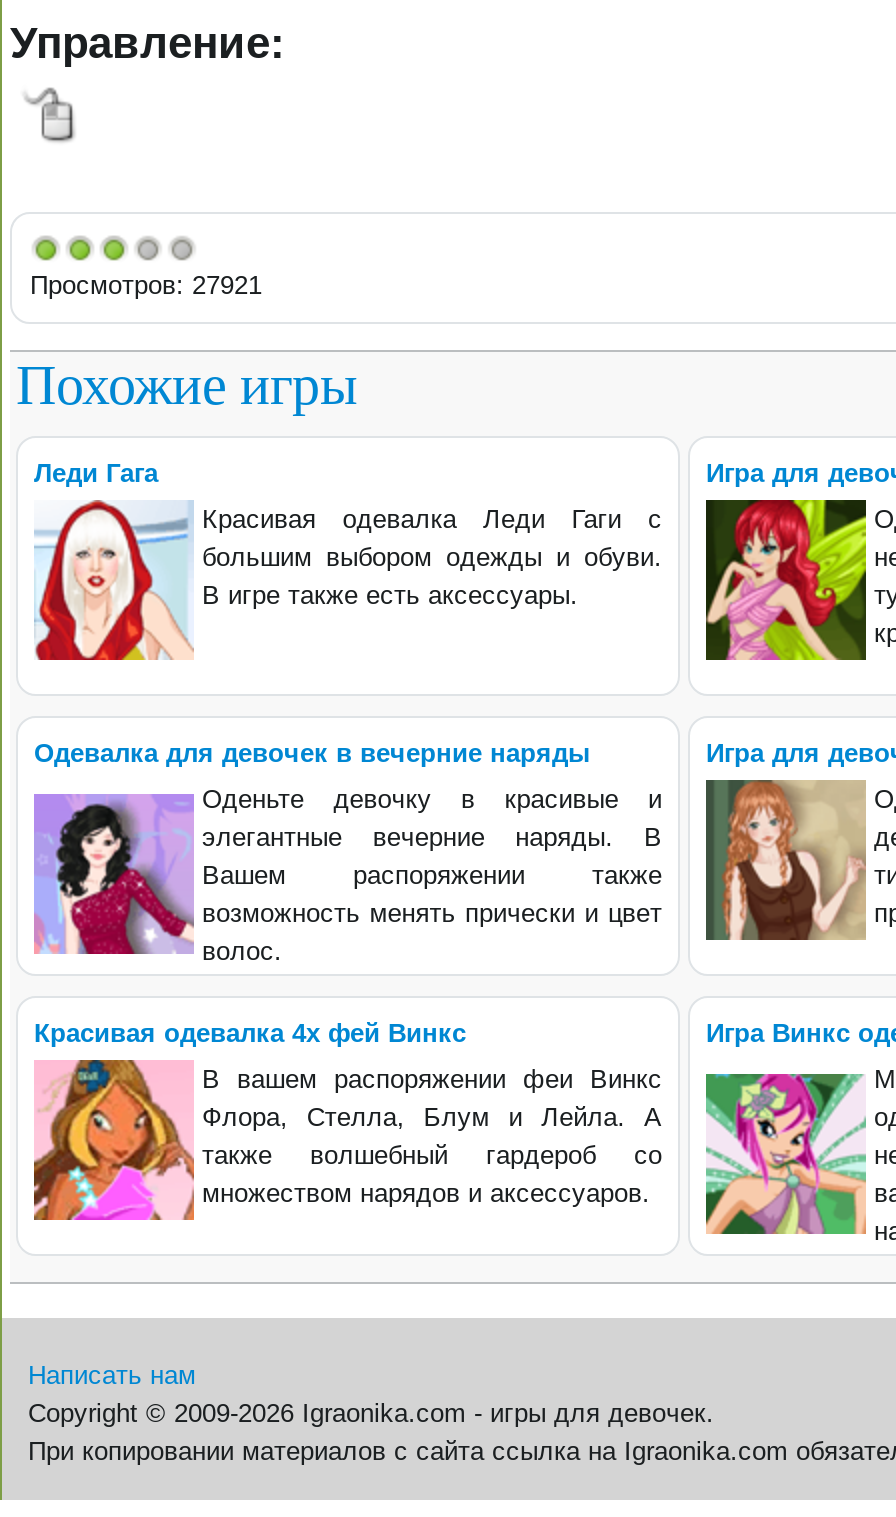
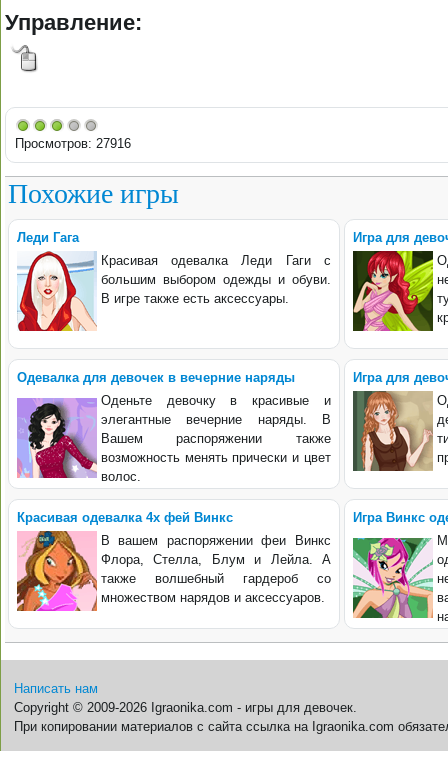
- Просмотров: 27921
+ Просмотров: 27916
